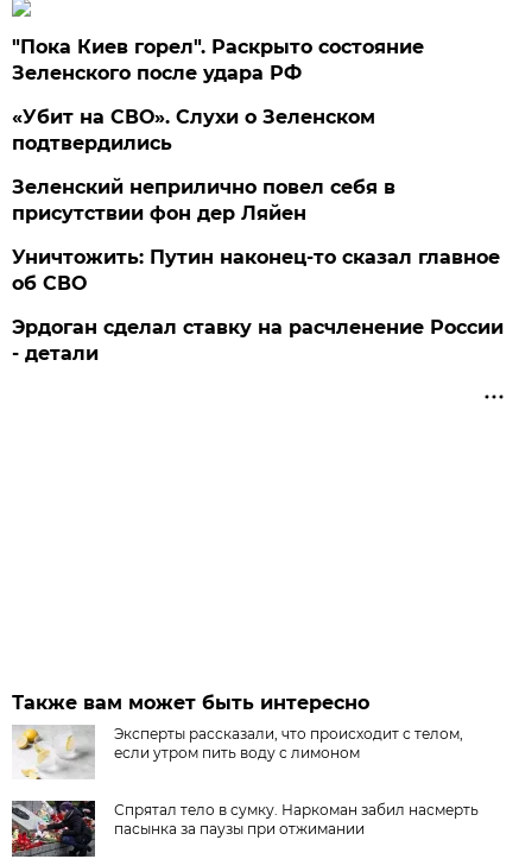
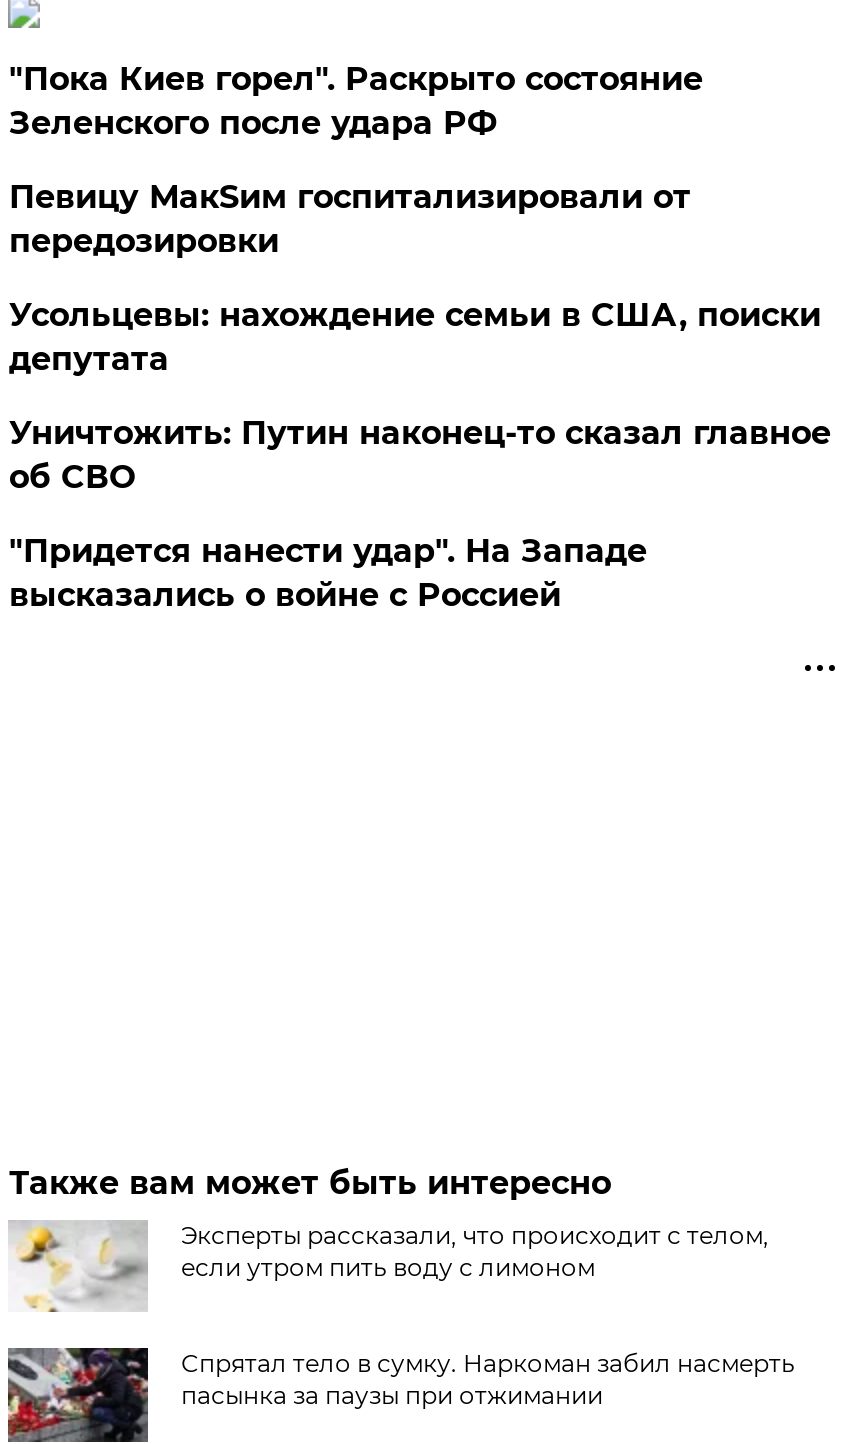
- «Убит на СВО». Слухи о Зеленском
- подтвердились
+ Певицу МакSим госпитализировали от
+ передозировки

- Зеленский неприлично повел cебя в
- присутствии фон дер Ляйен
+ Усольцевы: нахождение семьи в США, поиски
+ депутата

- Эрдоган сделал ставку на расчленение России
- - детали
+ "Придется нанести удар". На Западе
+ высказались о войне с Россией
